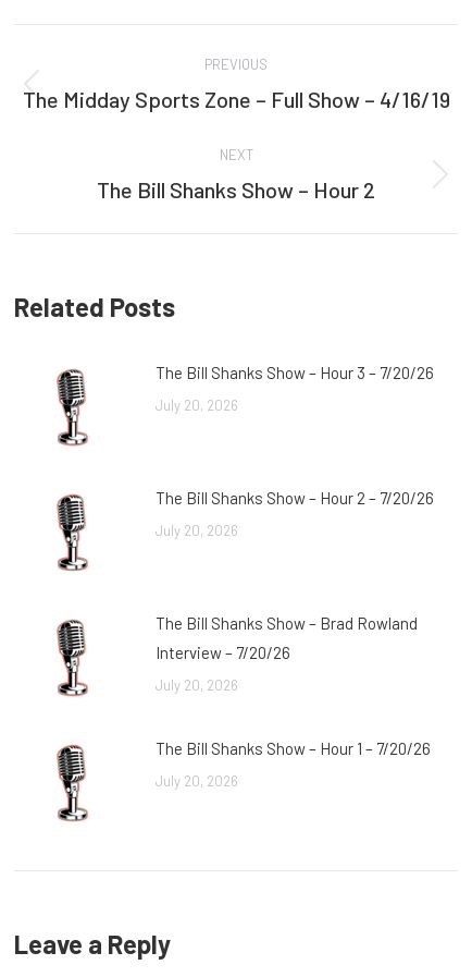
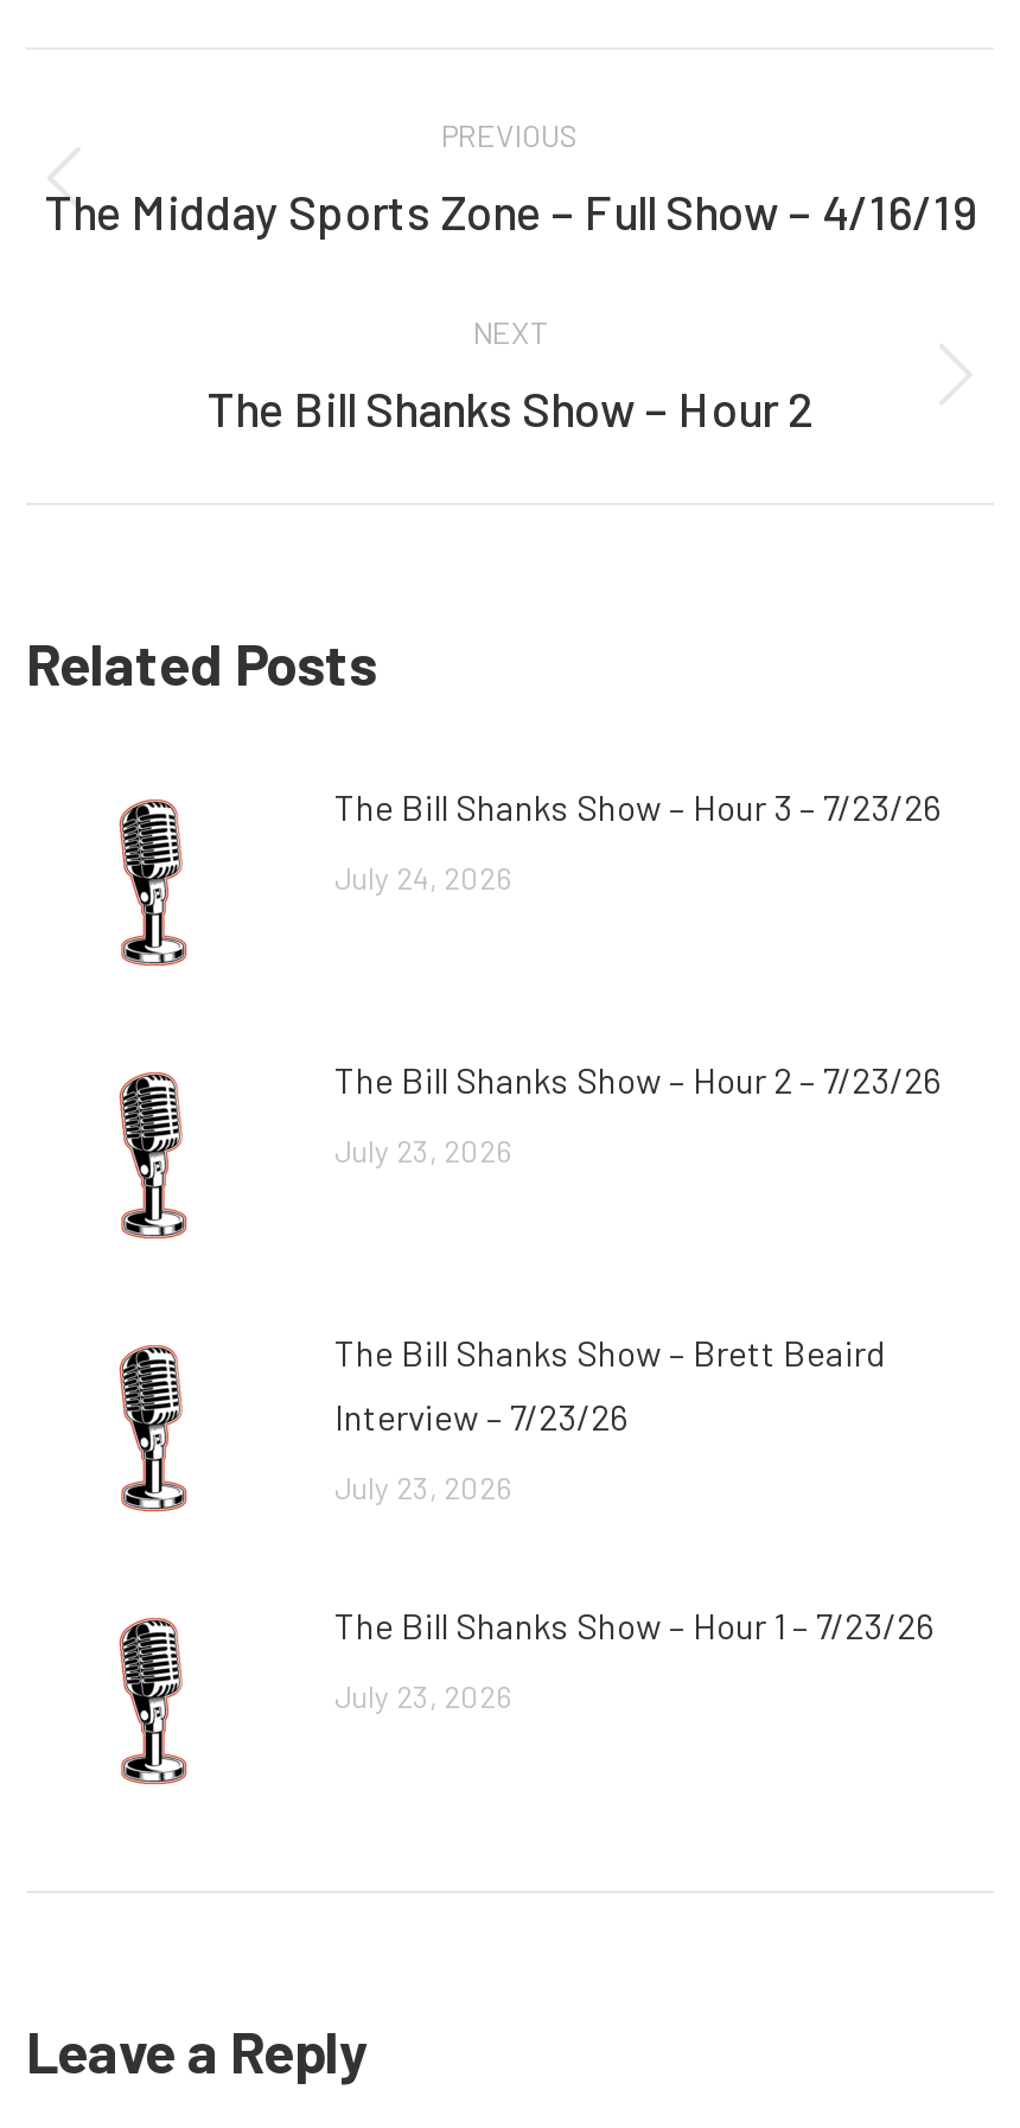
- The Bill Shanks Show – Hour 3 – 7/20/26
+ The Bill Shanks Show – Hour 3 – 7/23/26

- July 20, 2026
+ July 24, 2026

- The Bill Shanks Show – Hour 2 – 7/20/26
+ The Bill Shanks Show – Hour 2 – 7/23/26

- July 20, 2026
+ July 23, 2026

- The Bill Shanks Show – Brad Rowland
+ The Bill Shanks Show – Brett Beaird

- Interview – 7/20/26
+ Interview – 7/23/26

- July 20, 2026
+ July 23, 2026

- The Bill Shanks Show – Hour 1 – 7/20/26
+ The Bill Shanks Show – Hour 1 – 7/23/26

- July 20, 2026
+ July 23, 2026
